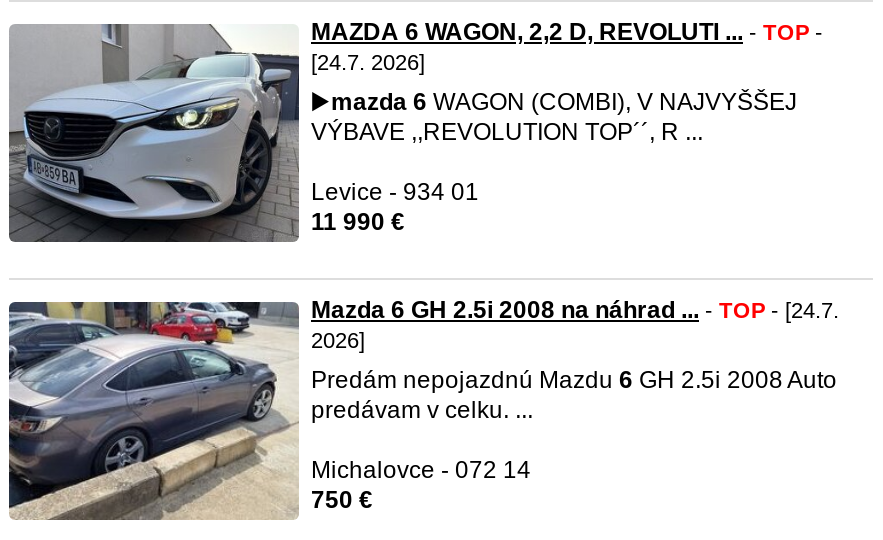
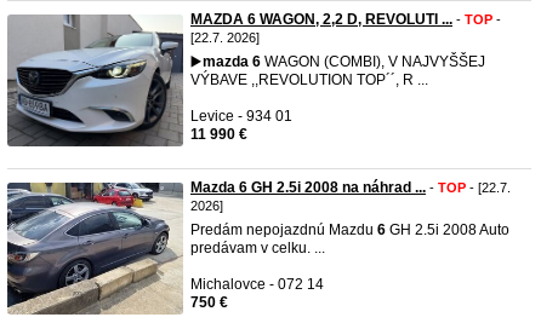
- [24.7. 2026]
+ [22.7. 2026]

- Mazda 6 GH 2.5i 2008 na náhrad ... - TOP - [24.7.
+ Mazda 6 GH 2.5i 2008 na náhrad ... - TOP - [22.7.
